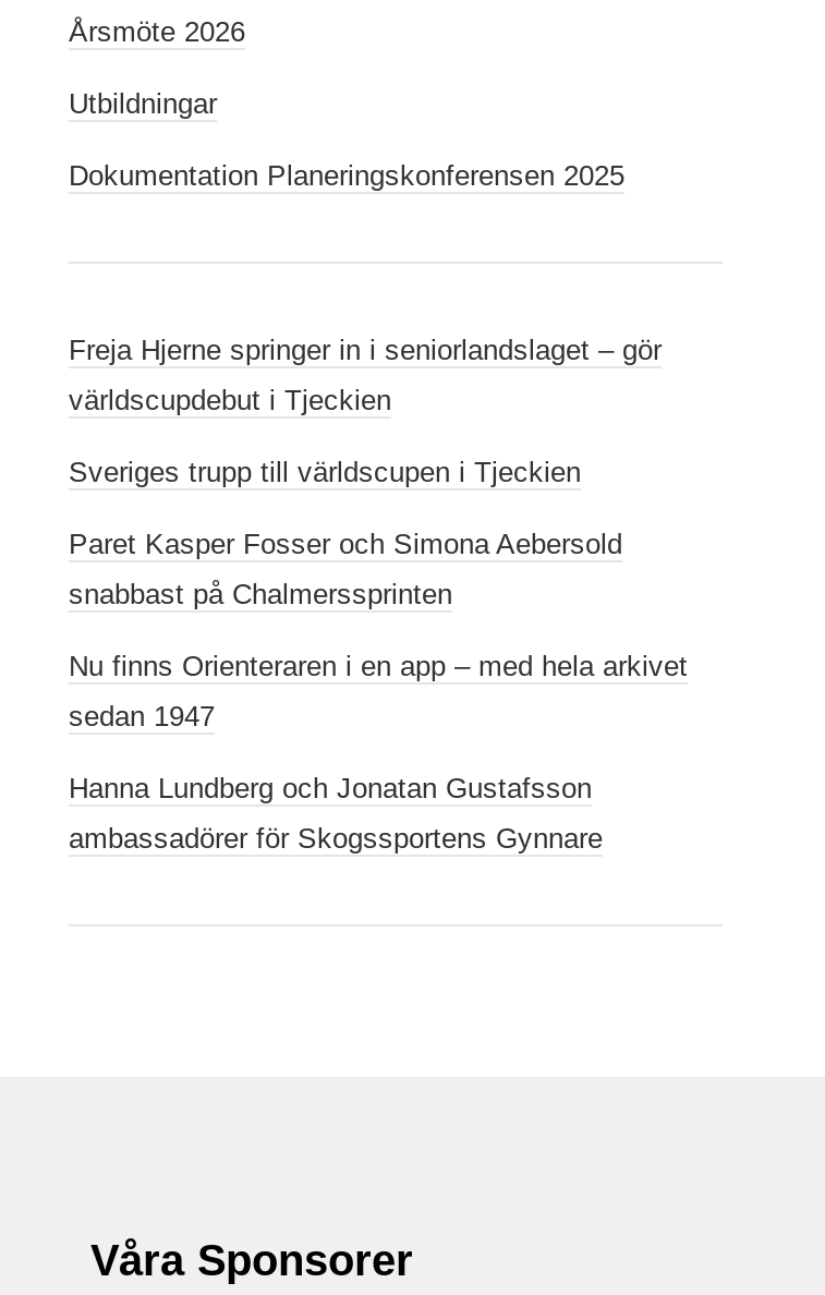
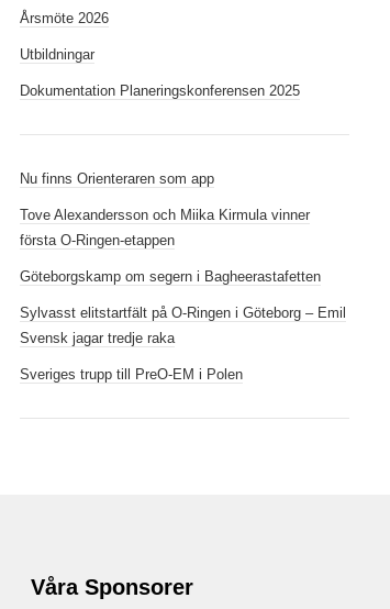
- Freja Hjerne springer in i seniorlandslaget – gör
- världscupdebut i Tjeckien
- Sveriges trupp till världscupen i Tjeckien
- Paret Kasper Fosser och Simona Aebersold
- snabbast på Chalmerssprinten
- Nu finns Orienteraren i en app – med hela arkivet
- sedan 1947
- Hanna Lundberg och Jonatan Gustafsson
- ambassadörer för Skogssportens Gynnare
+ Nu finns Orienteraren som app
+ Tove Alexandersson och Miika Kirmula vinner
+ första O-Ringen-etappen
+ Göteborgskamp om segern i Bagheerastafetten
+ Sylvasst elitstartfält på O-Ringen i Göteborg – Emil
+ Svensk jagar tredje raka
+ Sveriges trupp till PreO-EM i Polen
